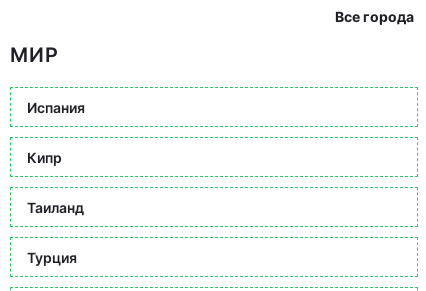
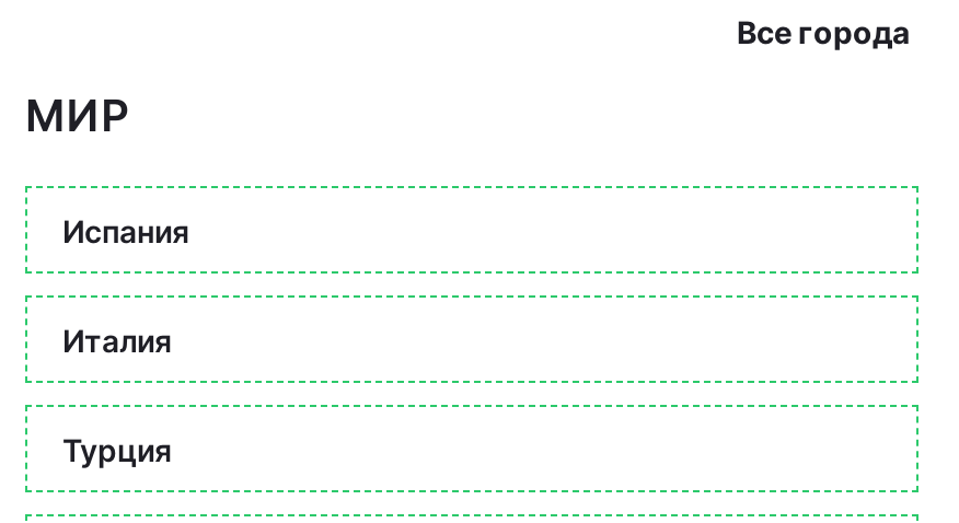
- Кипр
- Таиланд
+ Италия
